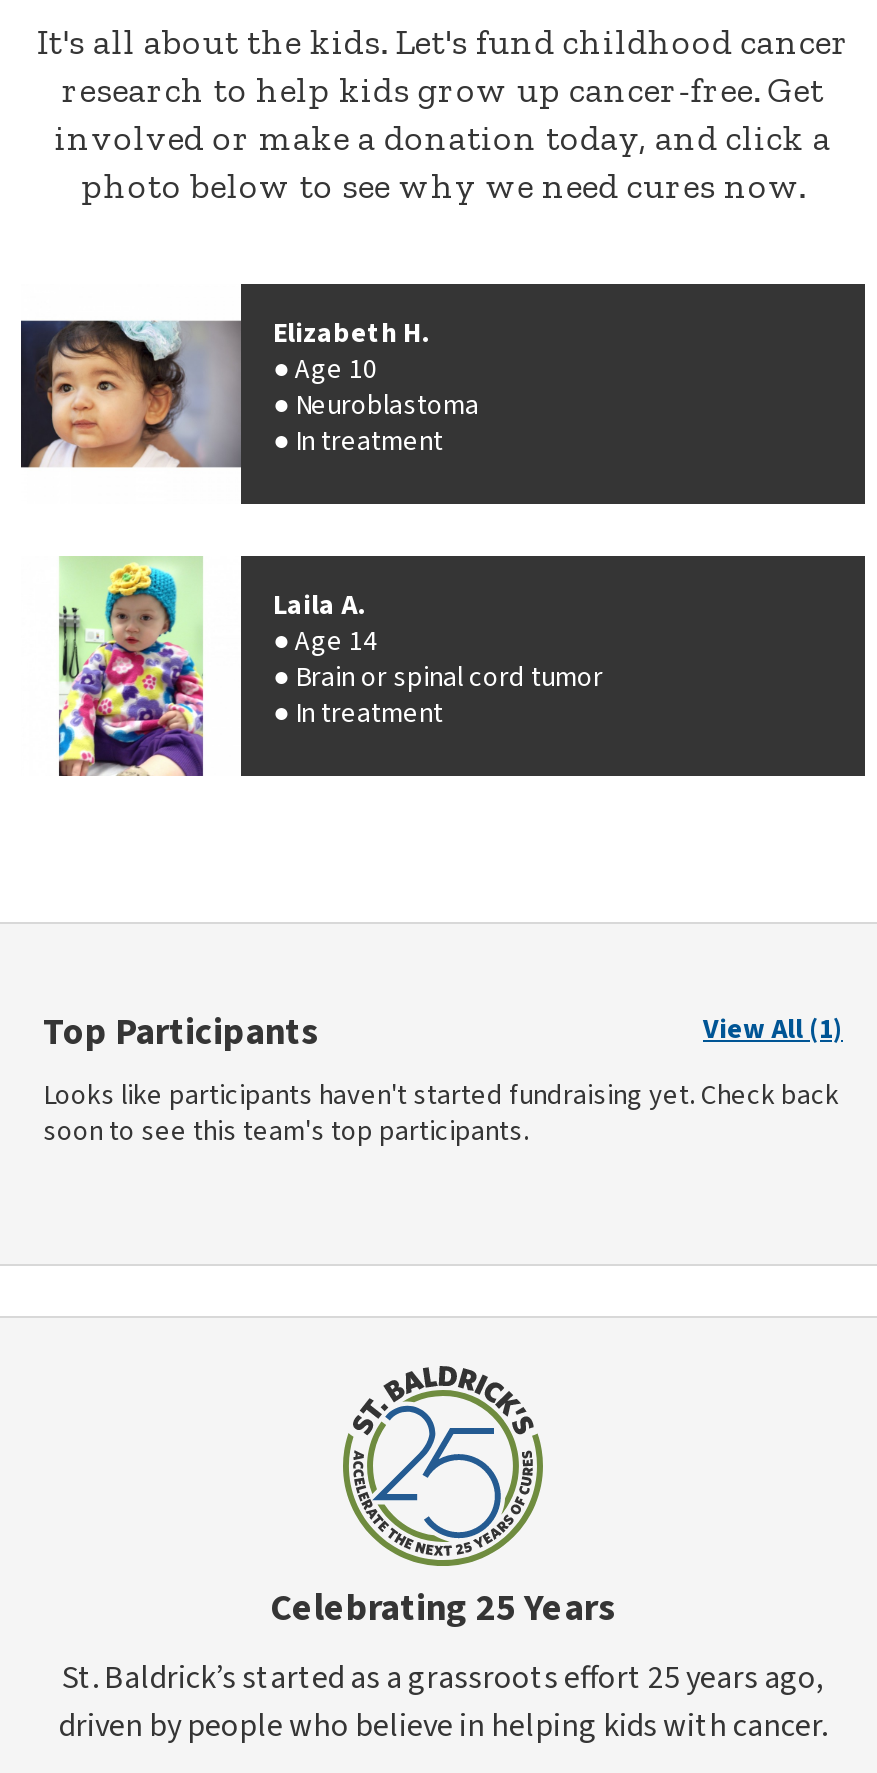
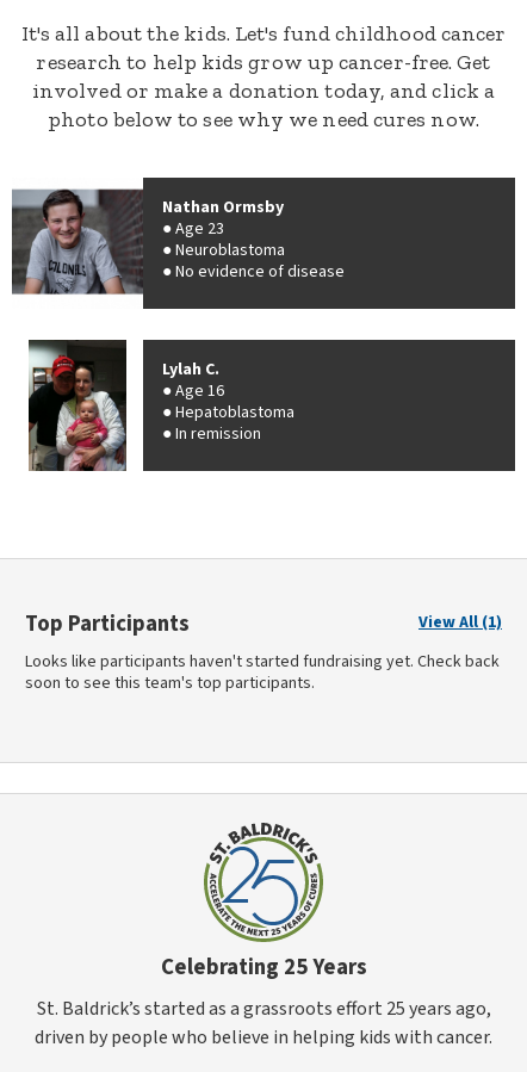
- [image]
- Elizabeth H.
- Age 10
+ [image]
+ Nathan Ormsby
+ Age 23

- In treatment
+ No evidence of disease

- [image]
- Laila A.
- Age 14
- Brain or spinal cord tumor
- In treatment
+ [image]
+ Lylah C.
+ Age 16
+ Hepatoblastoma
+ In remission
